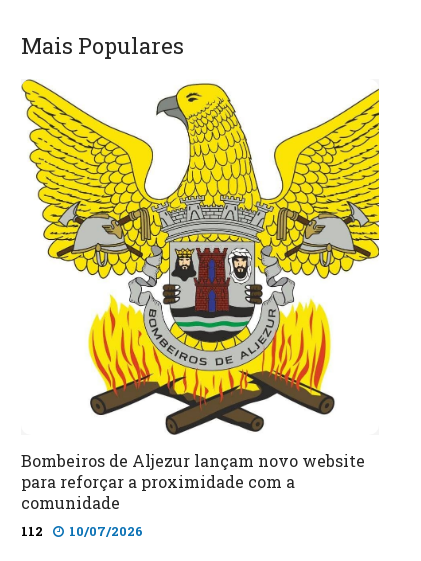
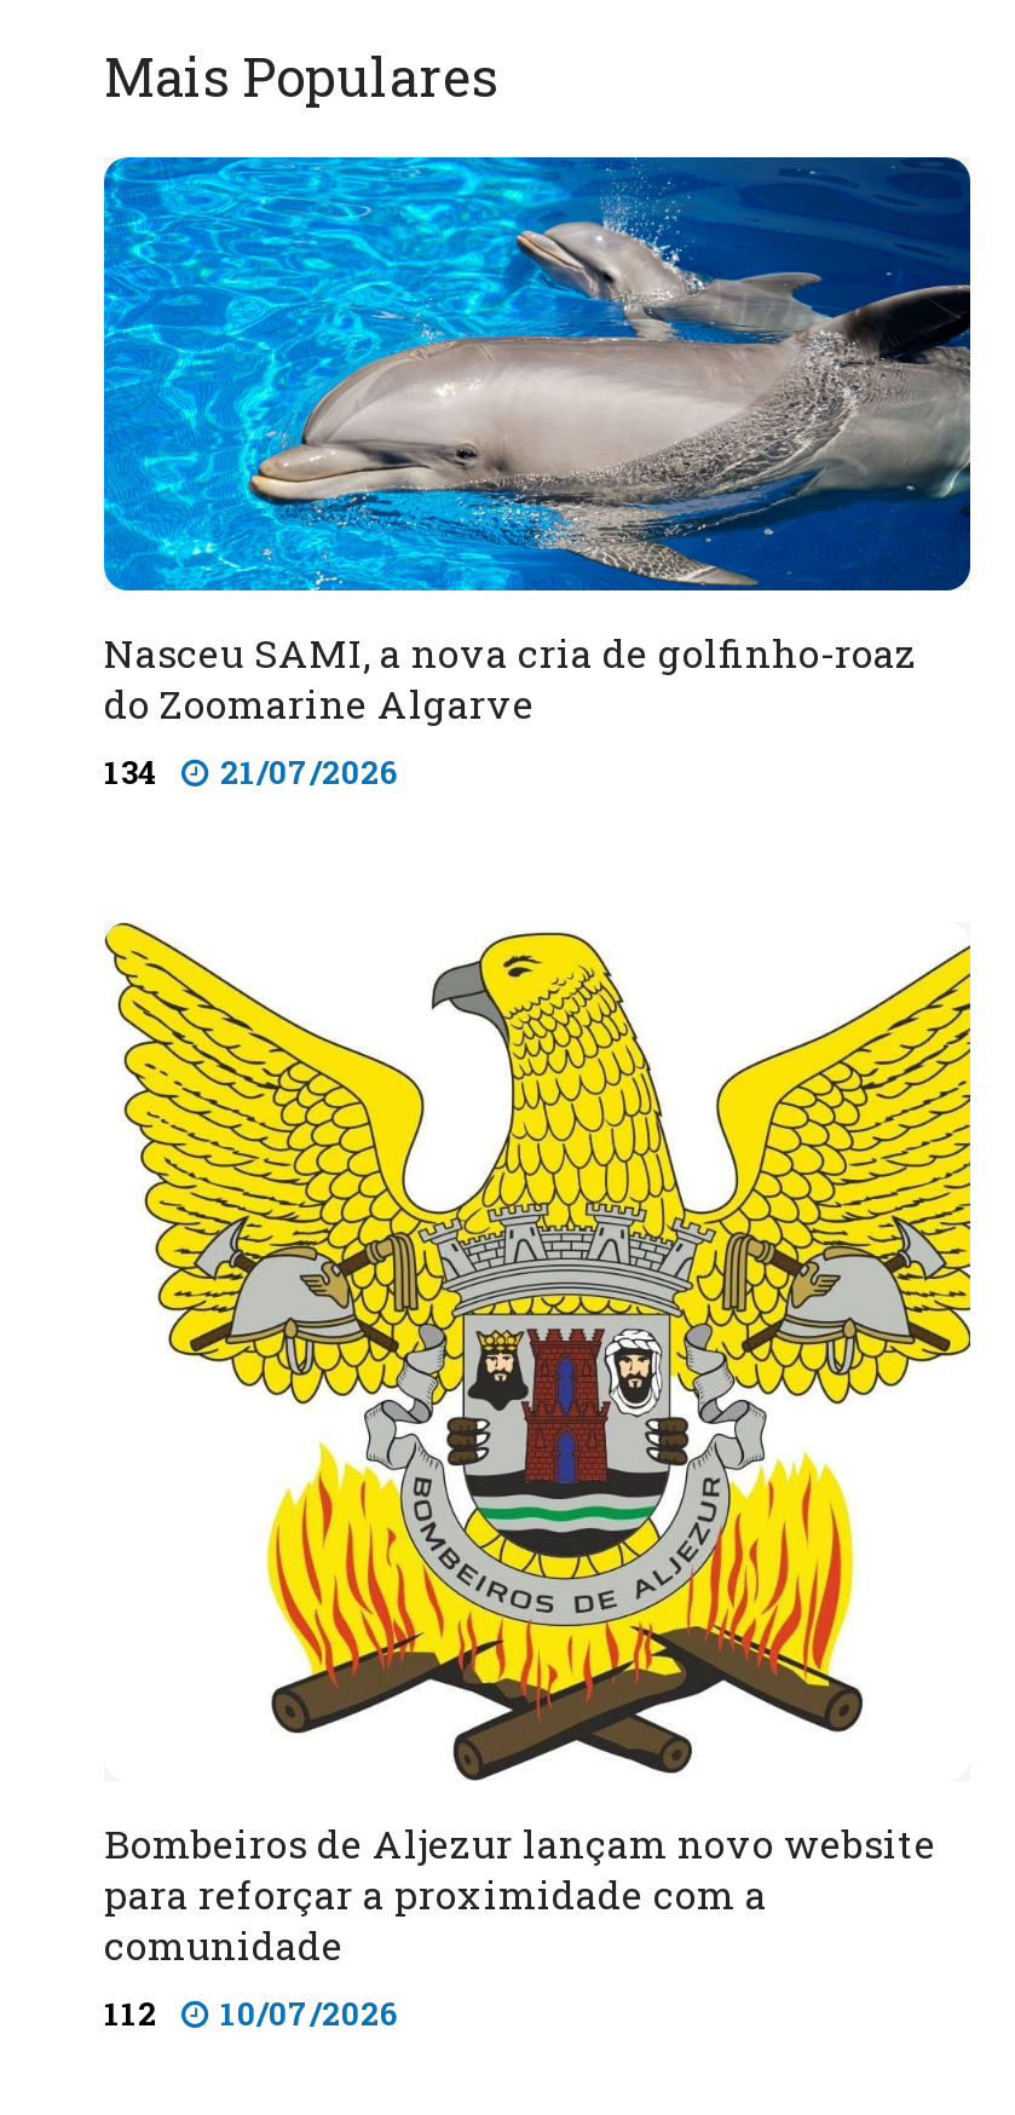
+ [image]
+ Nasceu SAMI, a nova cria de golfinho-roaz
+ do Zoomarine Algarve
+ 134
+ 21/07/2026
